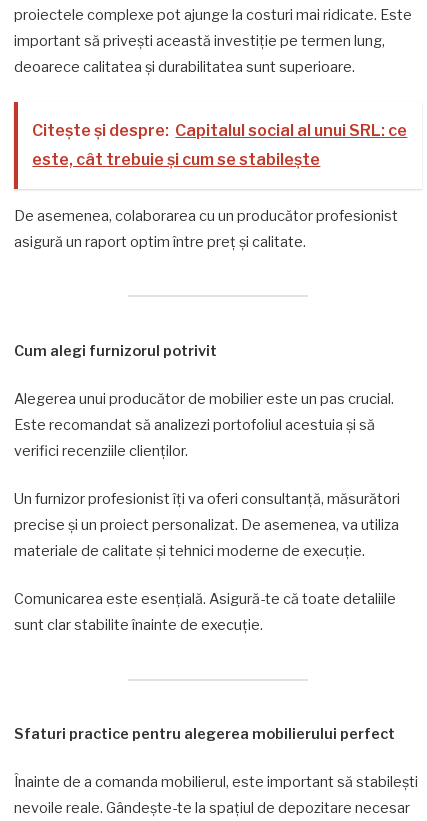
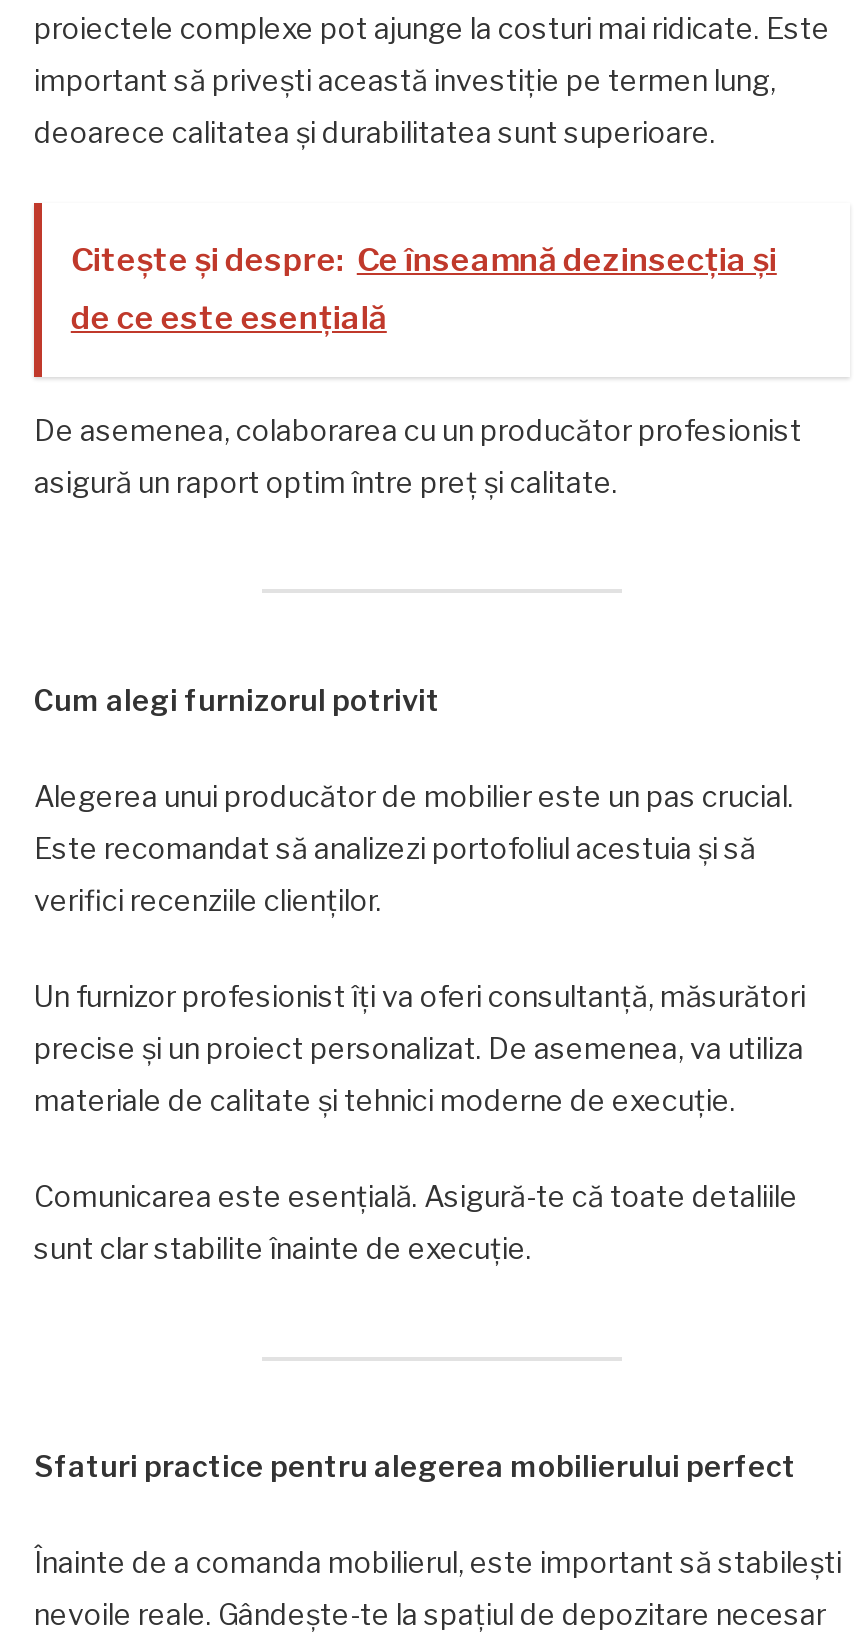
- Citește și despre: Capitalul social al unui SRL: ce
+ Citește și despre: Ce înseamnă dezinsecția și

- este, cât trebuie și cum se stabilește
+ de ce este esențială
